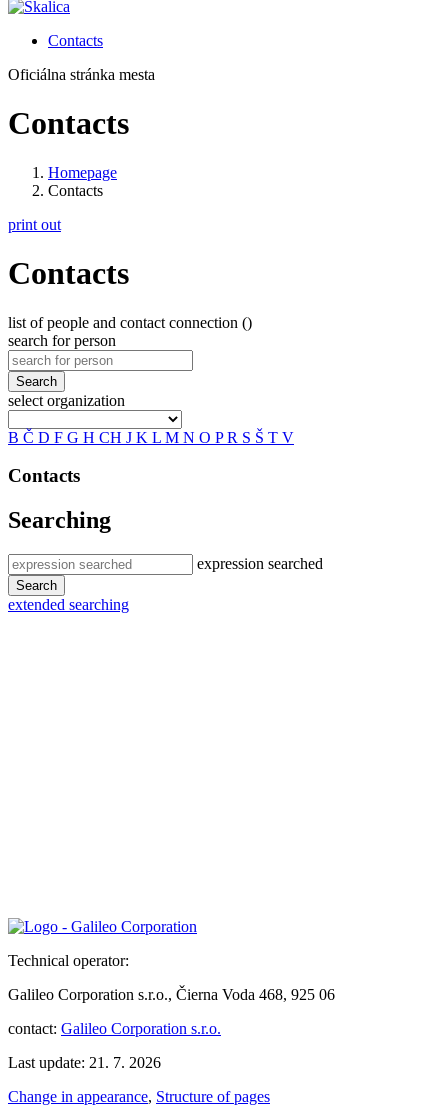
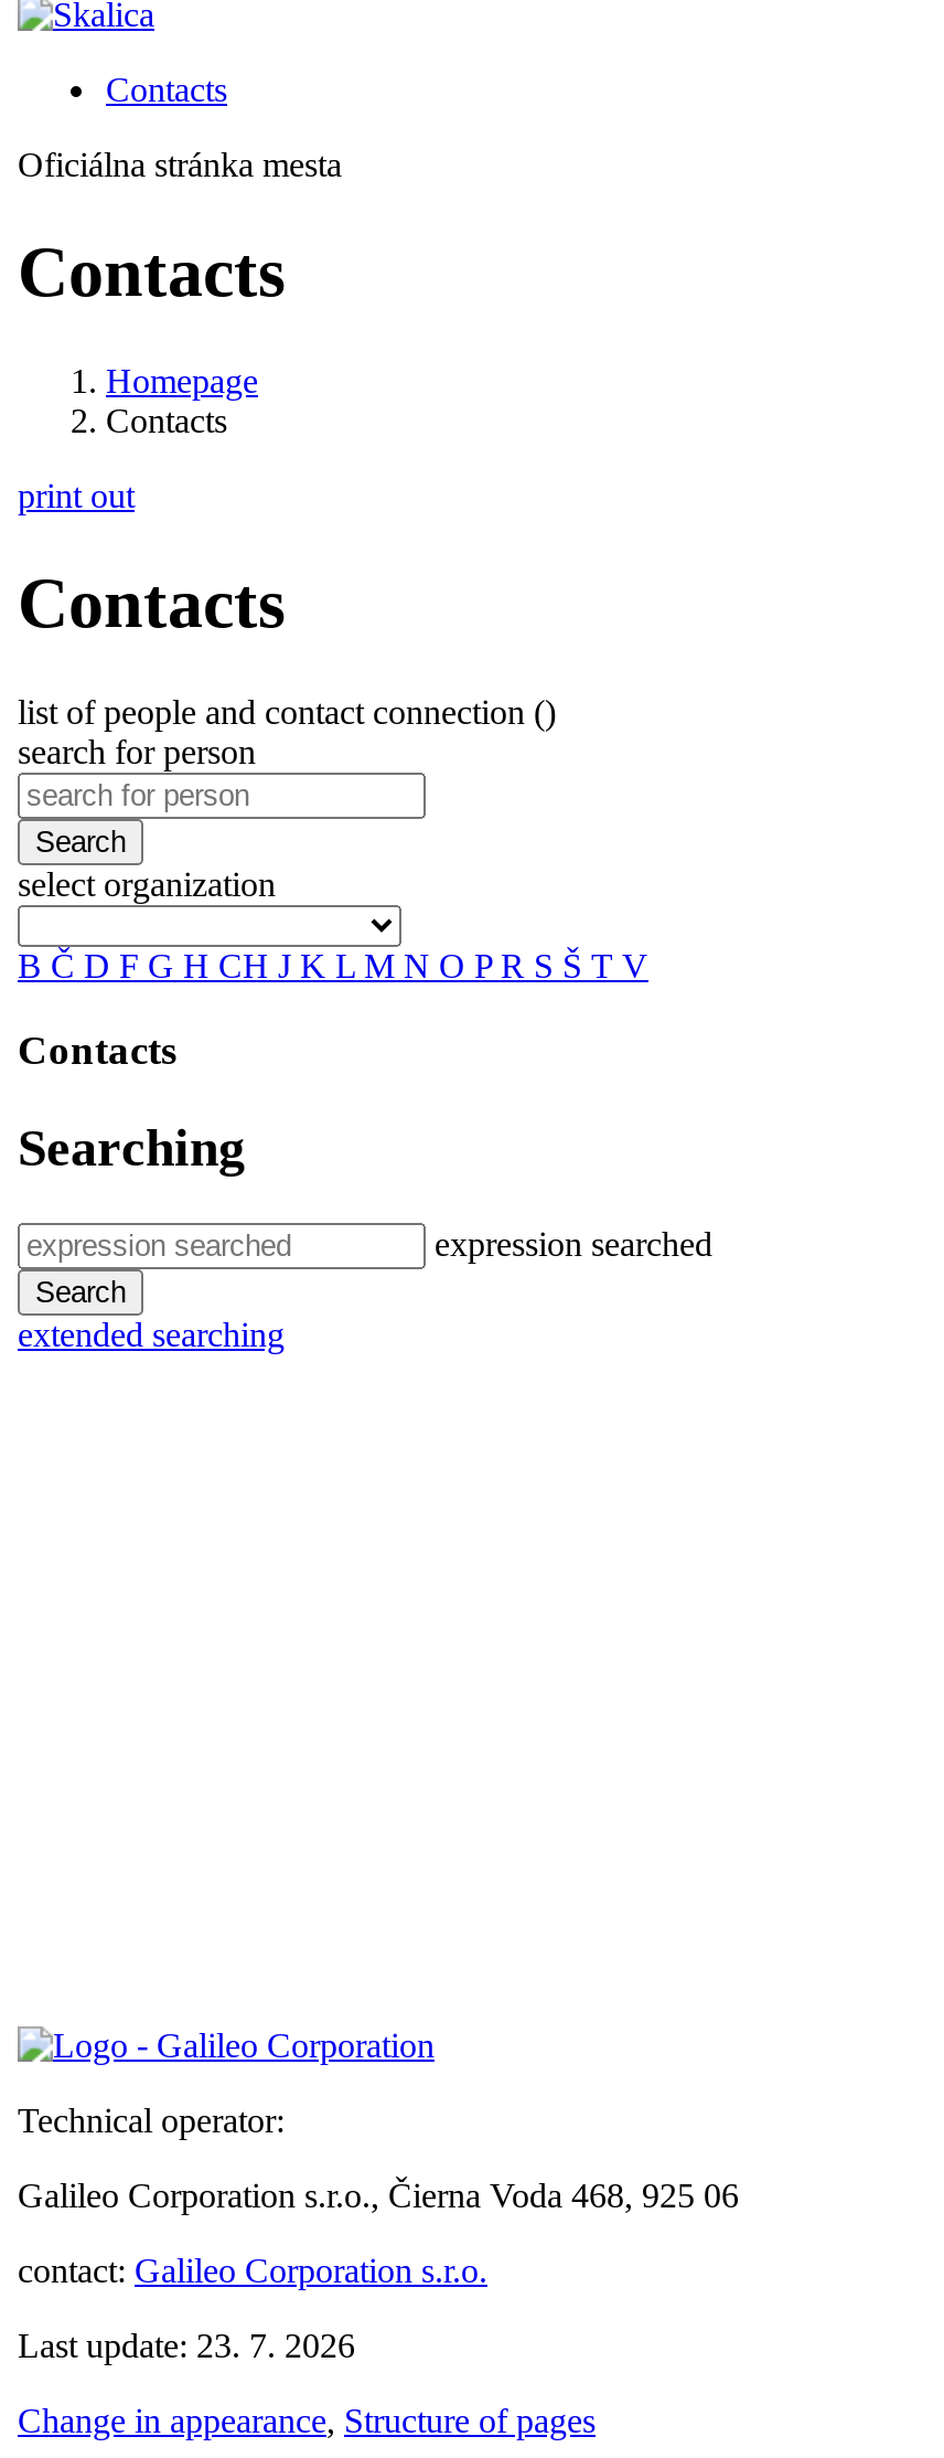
- Last update: 21. 7. 2026
+ Last update: 23. 7. 2026
